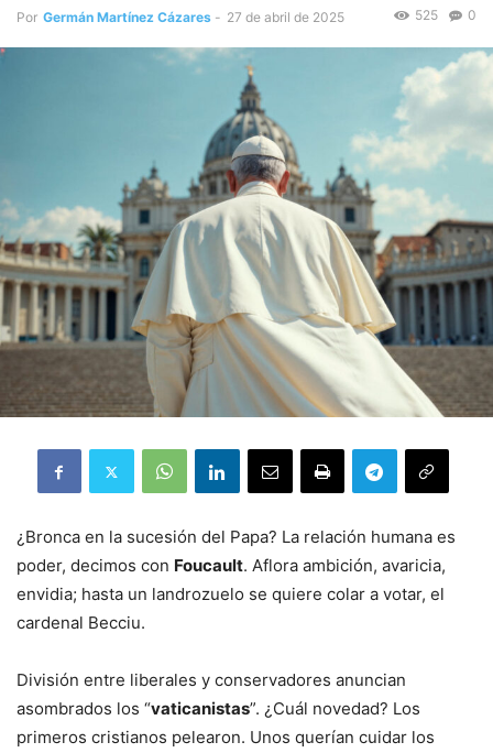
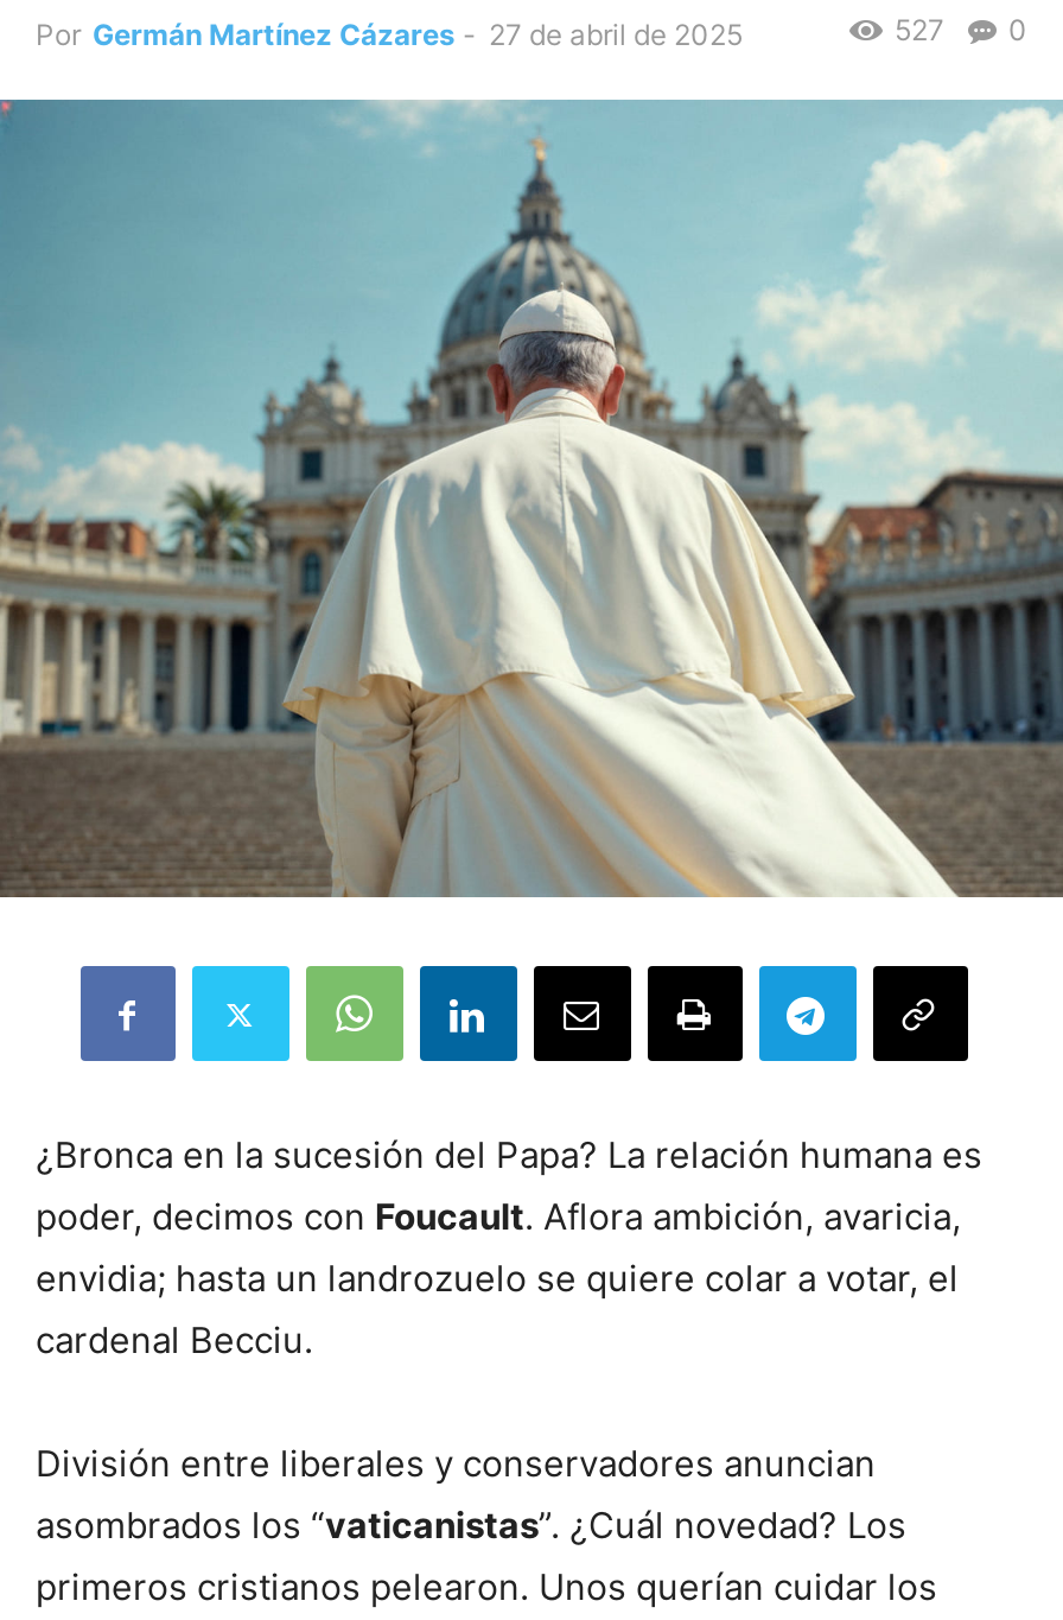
- 525 0
+ 527 0
